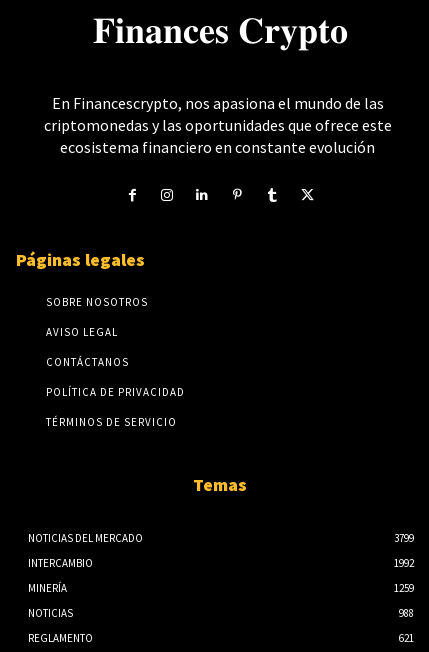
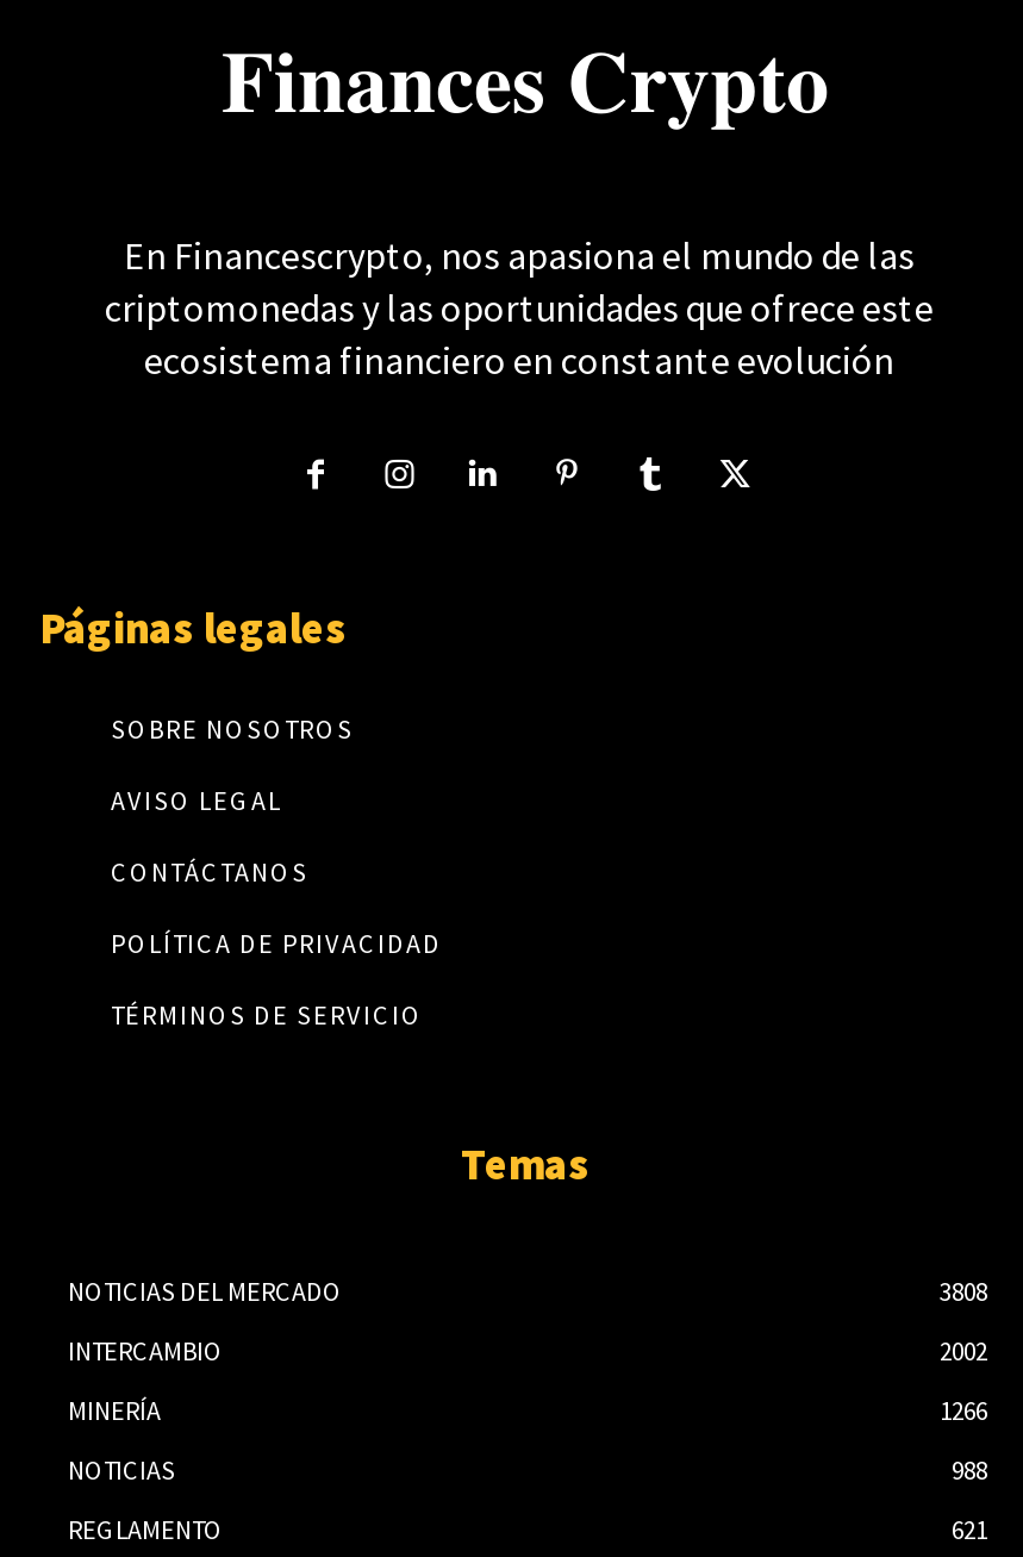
- 3799
+ 3808

- 1992
+ 2002

- 1259
+ 1266
